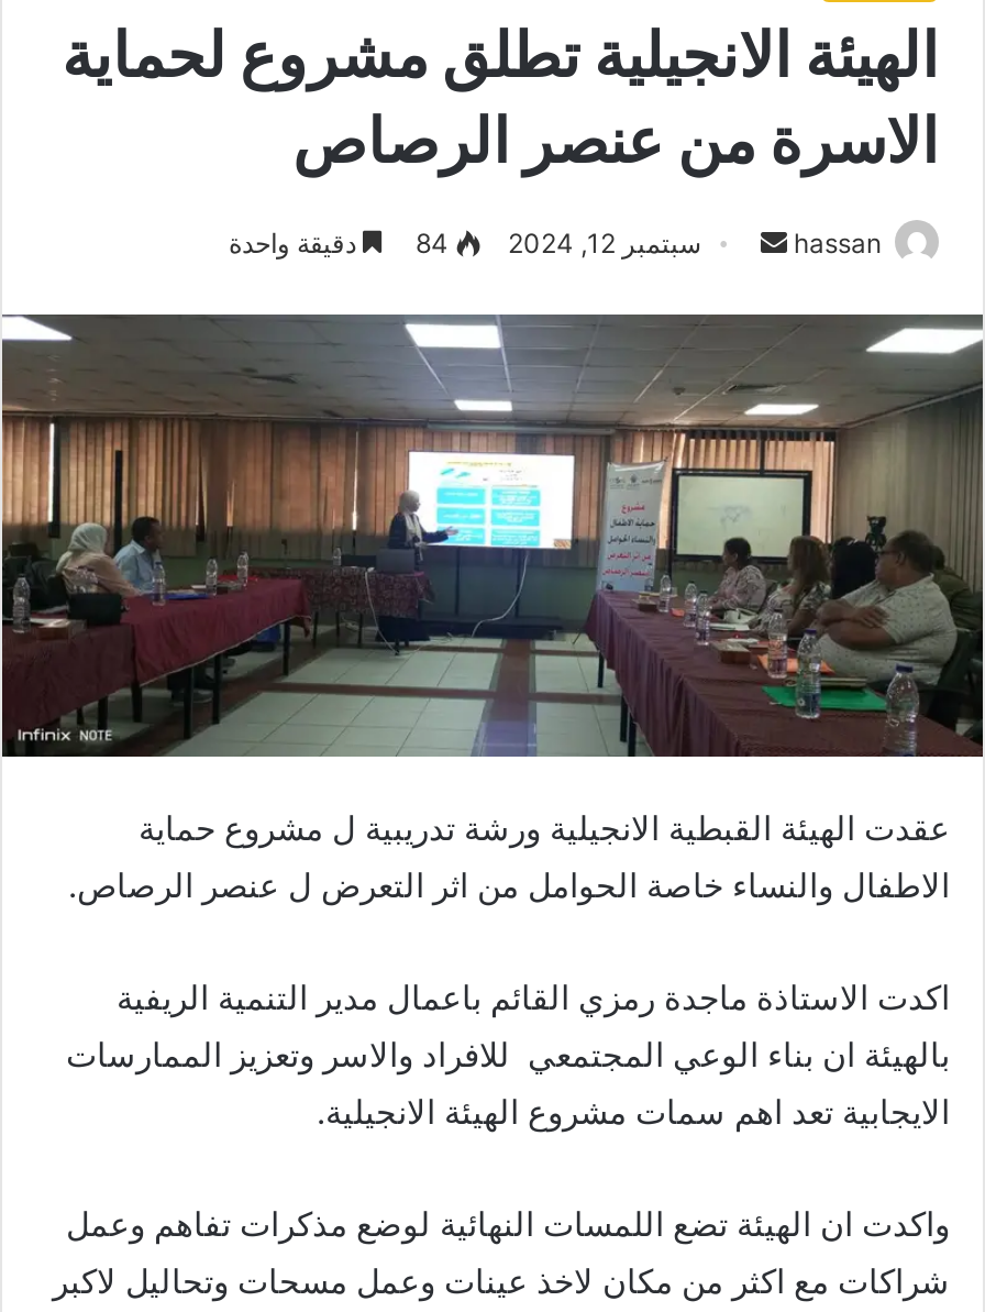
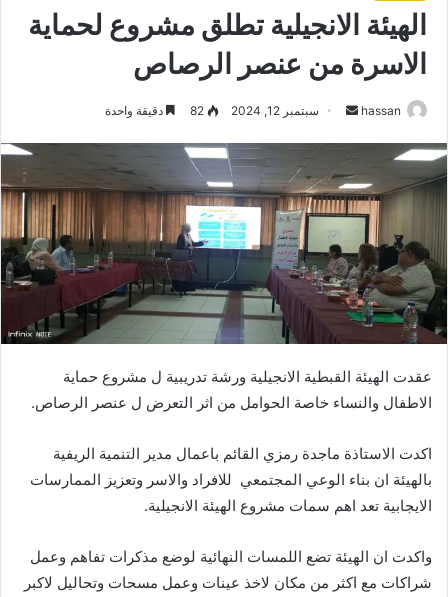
- 84 دقيقة واحدة
+ 82 دقيقة واحدة
